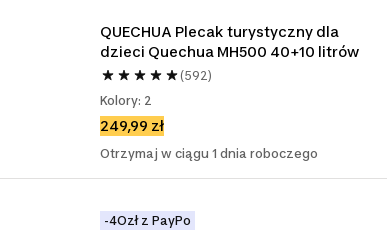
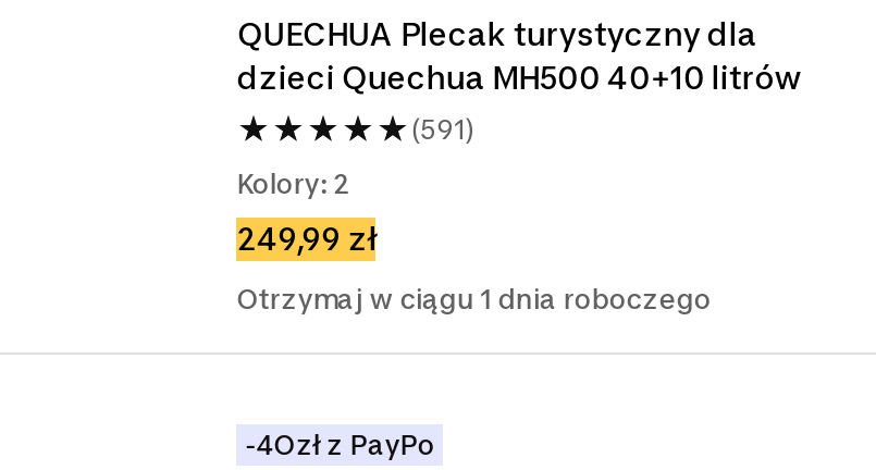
- (592)
+ (591)
